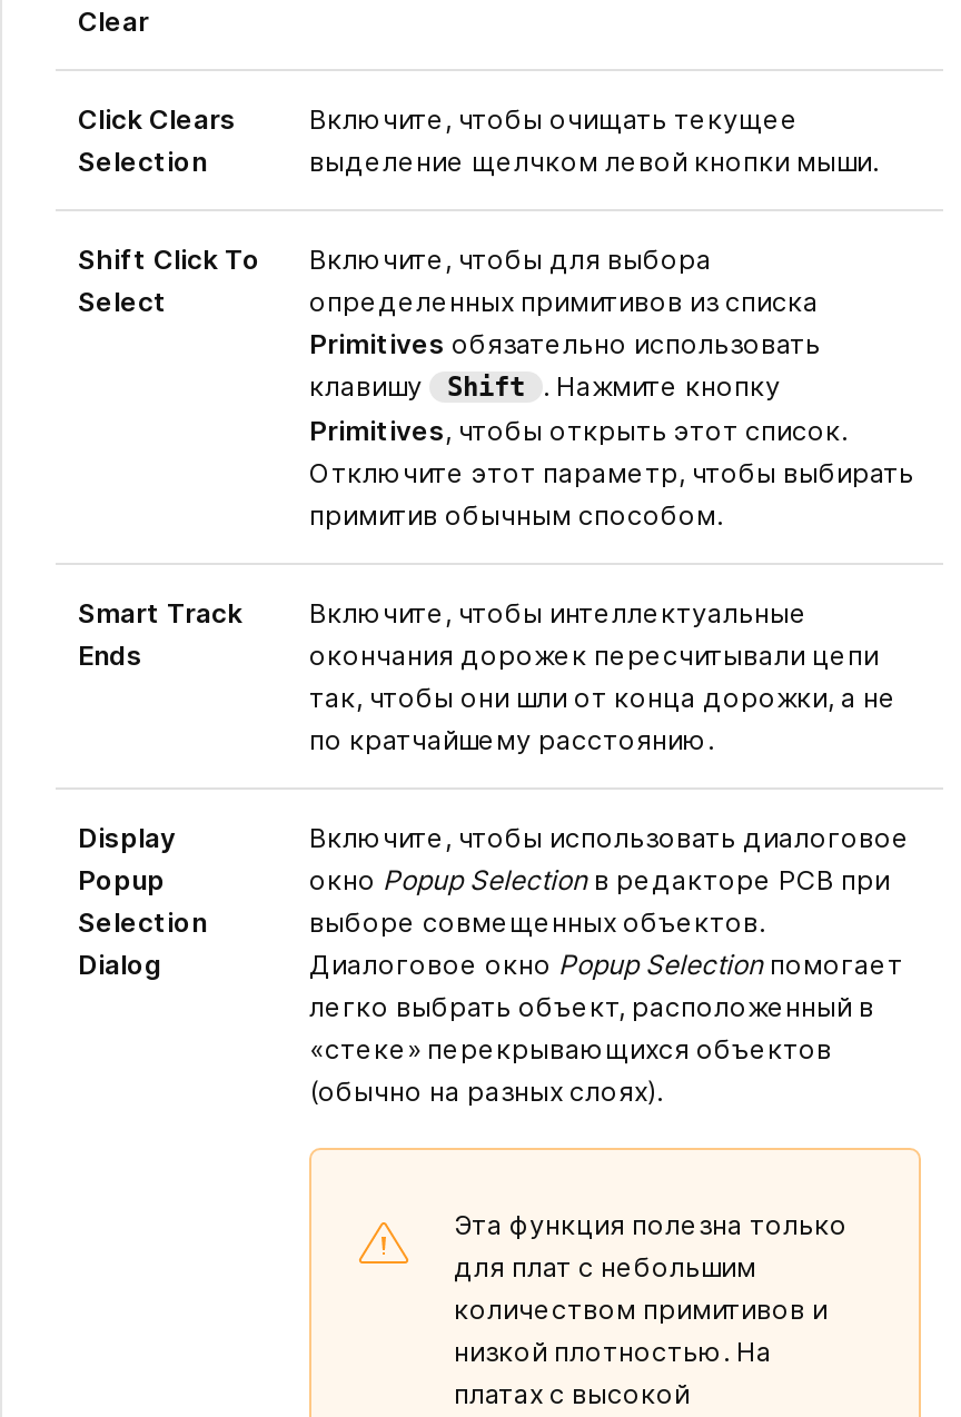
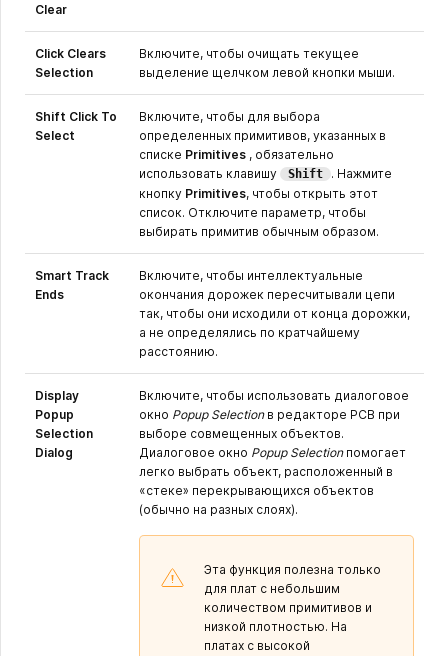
- определенных примитивов из списка
- Primitives обязательно использовать
- клавишу Shift . Нажмите кнопку
- Primitives, чтобы открыть этот список.
- Отключите этот параметр, чтобы выбирать
- примитив обычным способом.
+ определенных примитивов, указанных в
+ списке Primitives, обязательно
+ использовать клавишу Shift . Нажмите
+ кнопку Primitives, чтобы открыть этот
+ список. Отключите параметр, чтобы
+ выбирать примитив обычным образом.

- так, чтобы они шли от конца дорожки, а не
- по кратчайшему расстоянию.
+ так, чтобы они исходили от конца дорожки,
+ а не определялись по кратчайшему
+ расстоянию.
